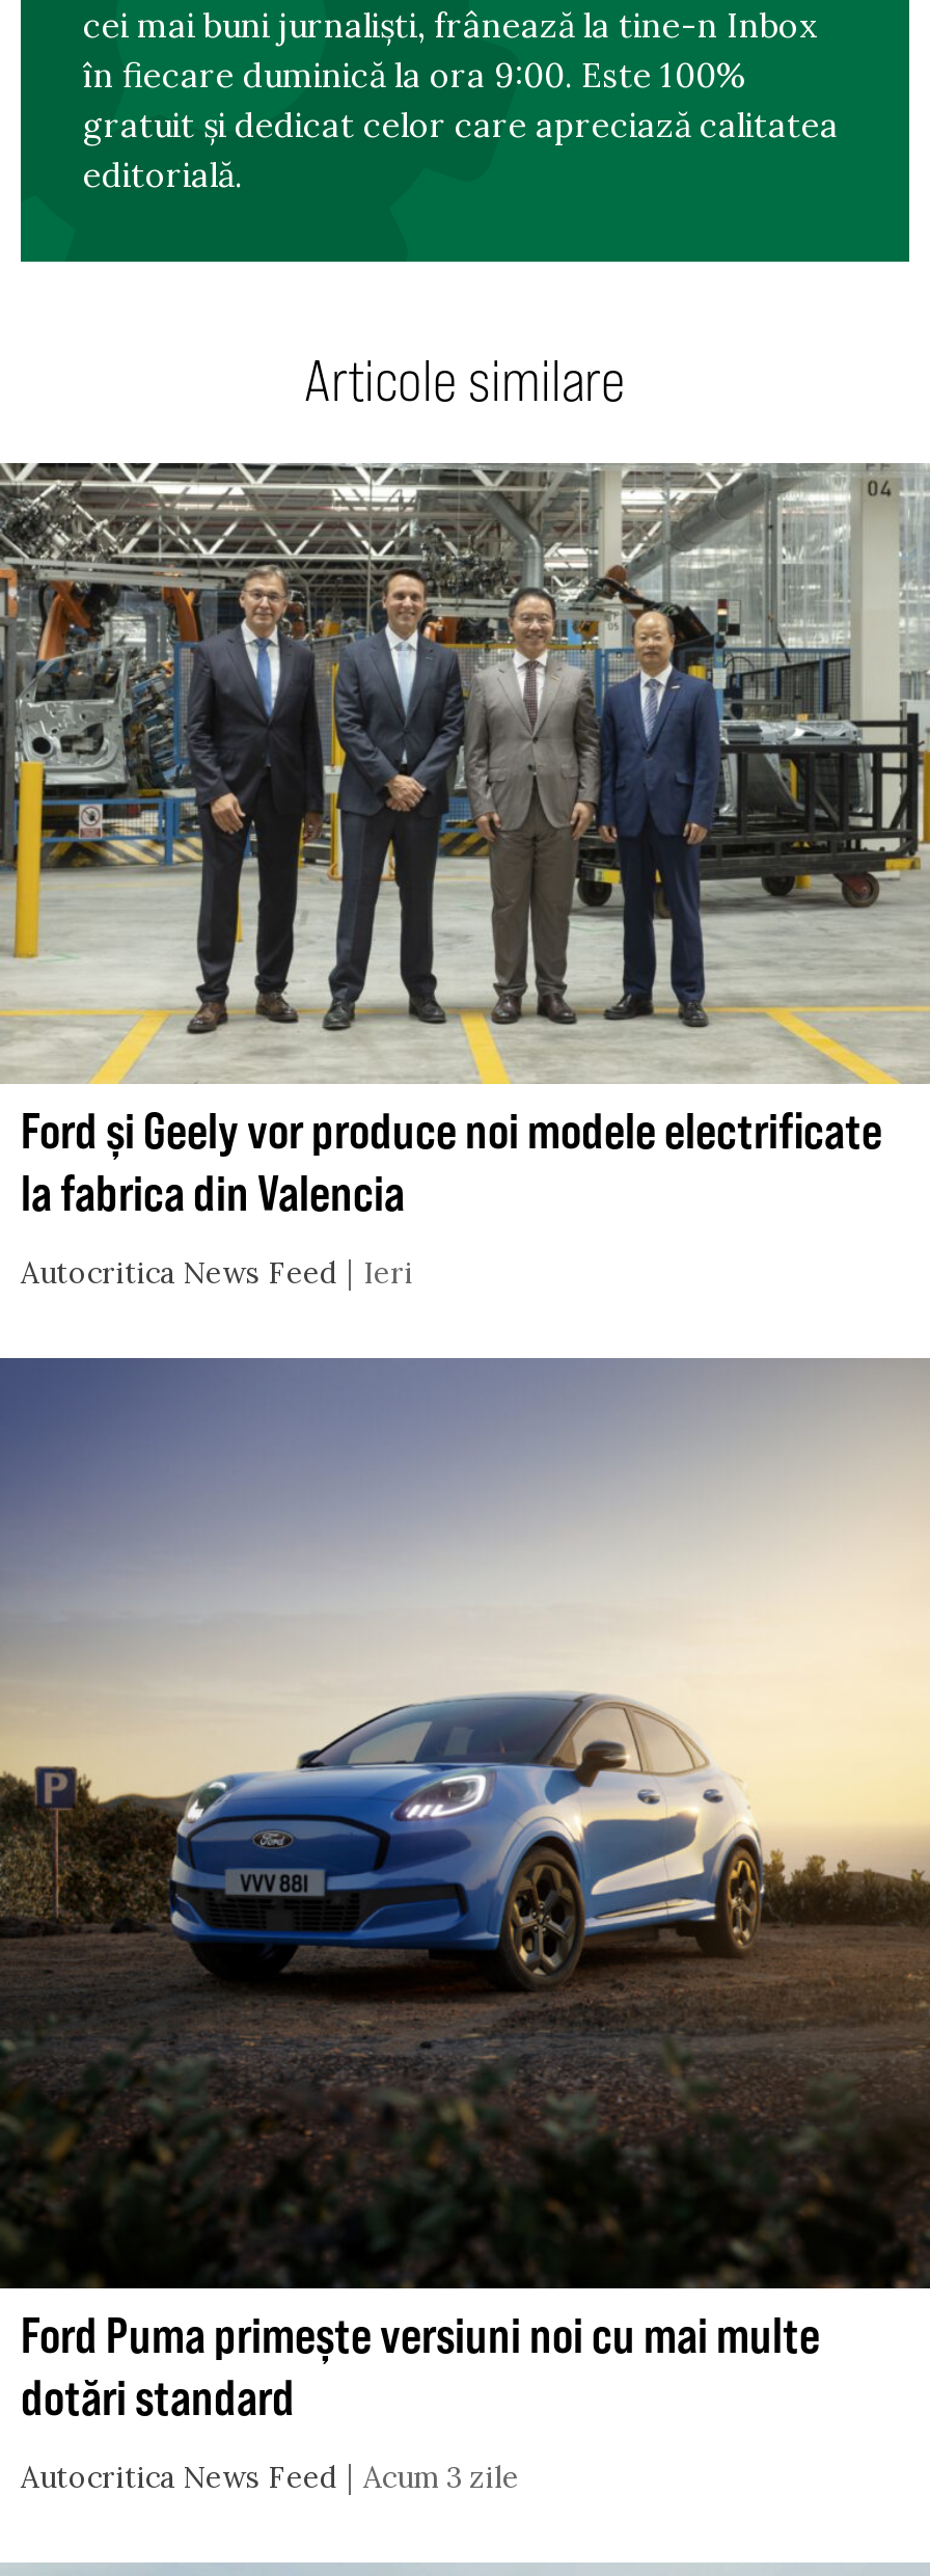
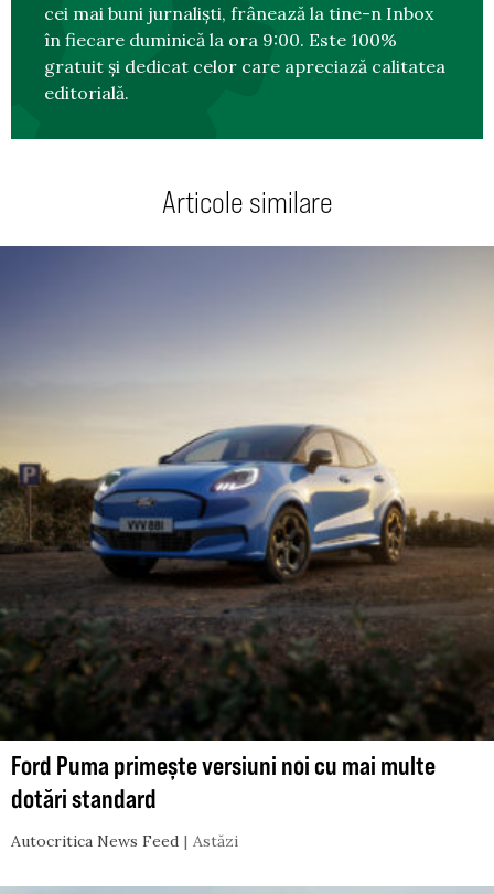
- [image]
- Ford și Geely vor produce noi modele electrificate
- la fabrica din Valencia
- Autocritica News Feed
- Ieri

- Acum 3 zile
+ Astăzi
